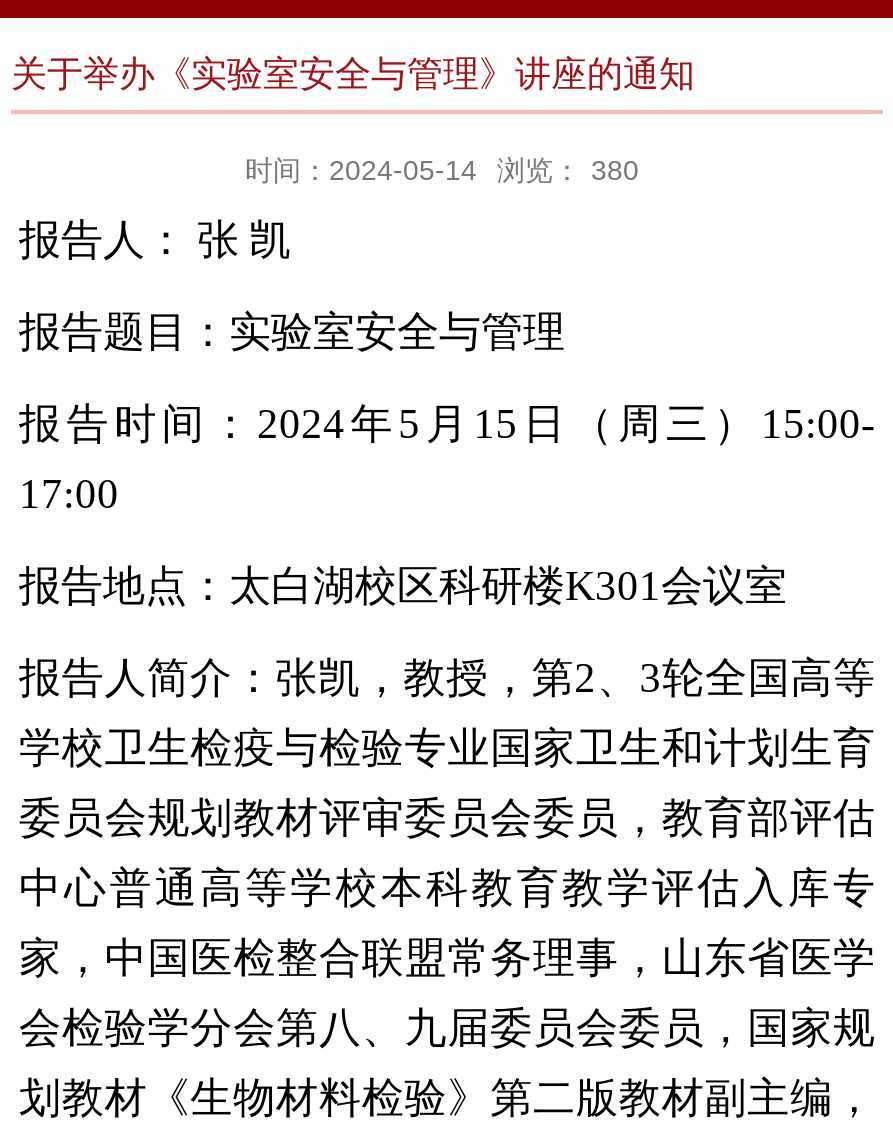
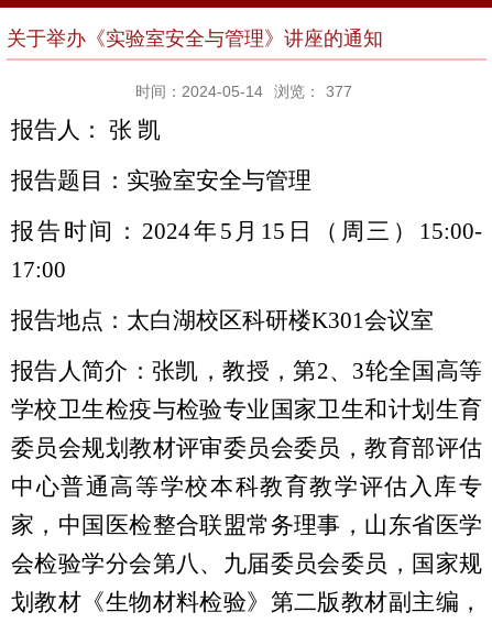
- 时间：2024-05-14 浏览： 380
+ 时间：2024-05-14 浏览： 377
